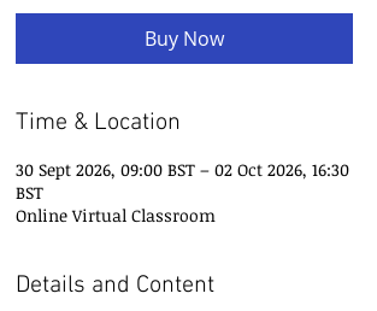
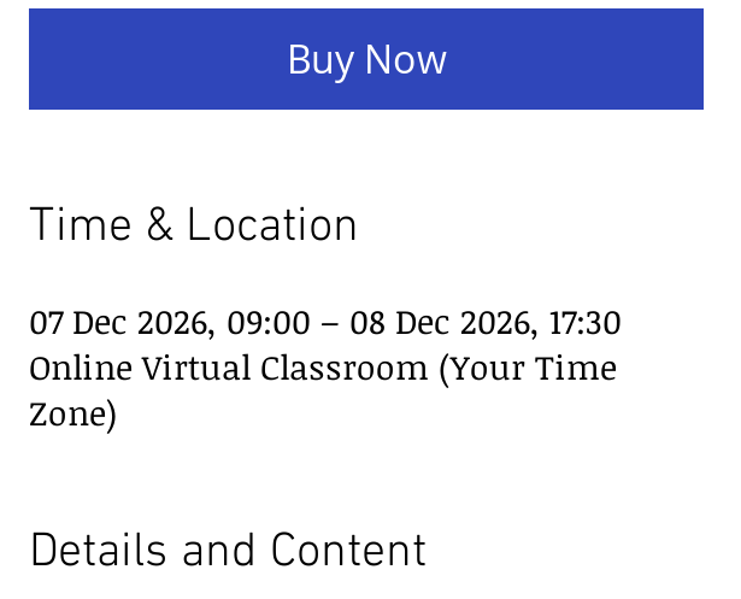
- 30 Sept 2026, 09:00 BST – 02 Oct 2026, 16:30
- BST
- Online Virtual Classroom
+ 07 Dec 2026, 09:00 – 08 Dec 2026, 17:30
+ Online Virtual Classroom (Your Time
+ Zone)
